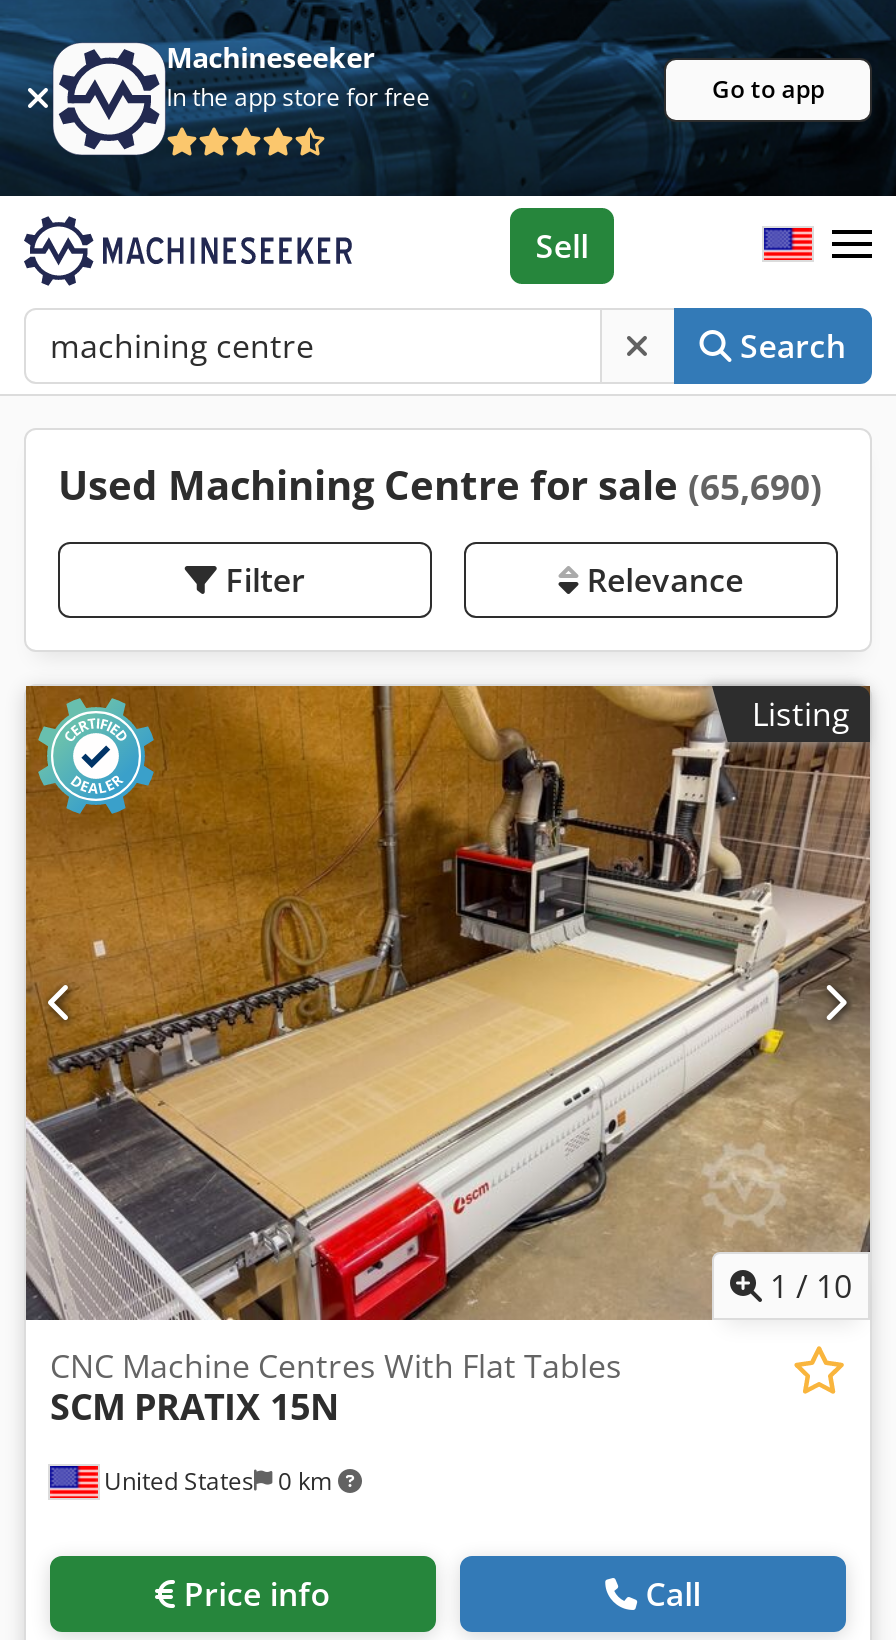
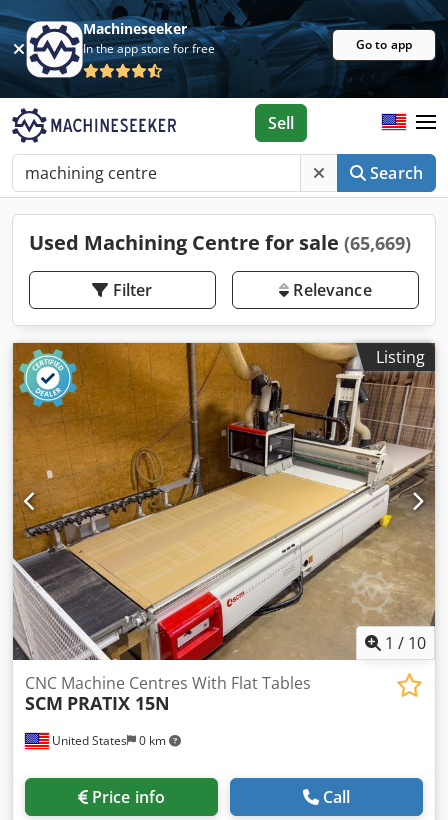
- Used Machining Centre for sale (65,690)
+ Used Machining Centre for sale (65,669)
